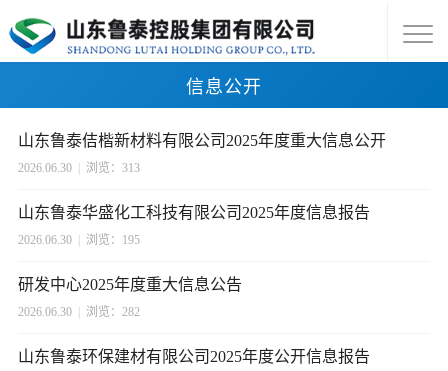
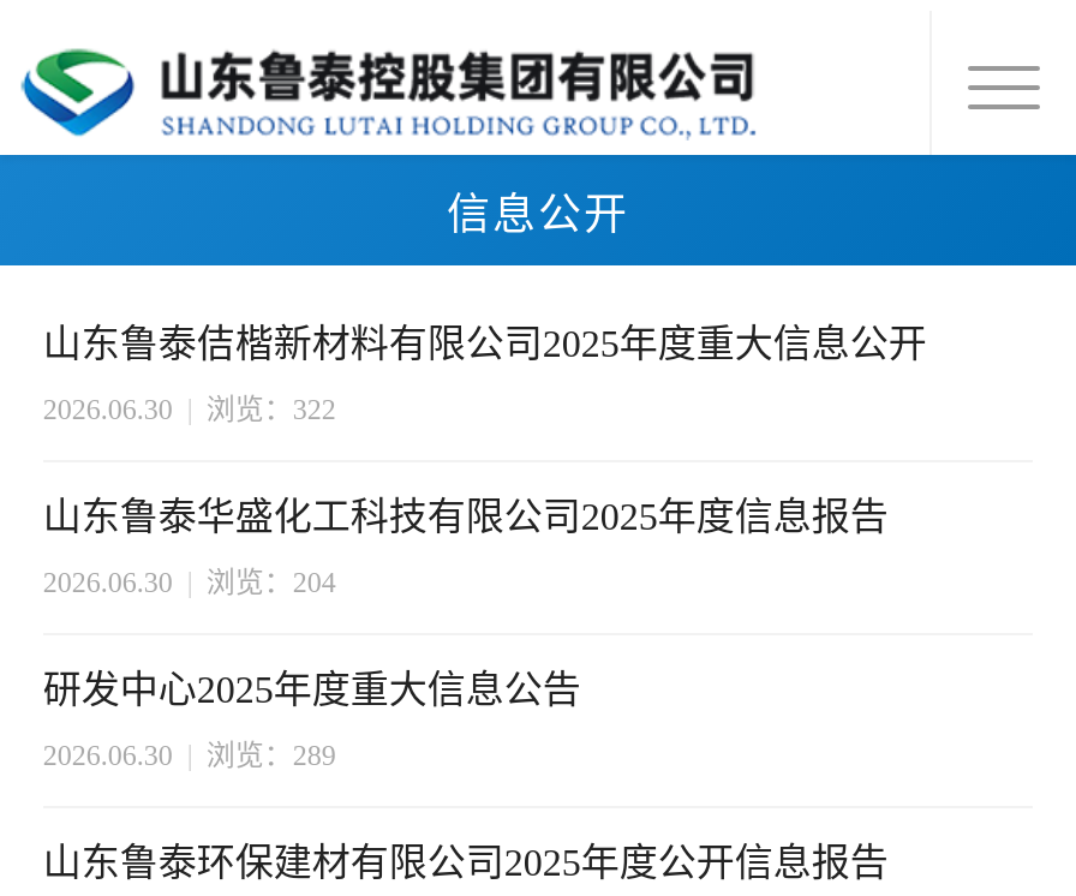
- 2026.06.30 浏览：313
+ 2026.06.30 浏览：322

- 2026.06.30 浏览：195
+ 2026.06.30 浏览：204

- 2026.06.30 浏览：282
+ 2026.06.30 浏览：289
